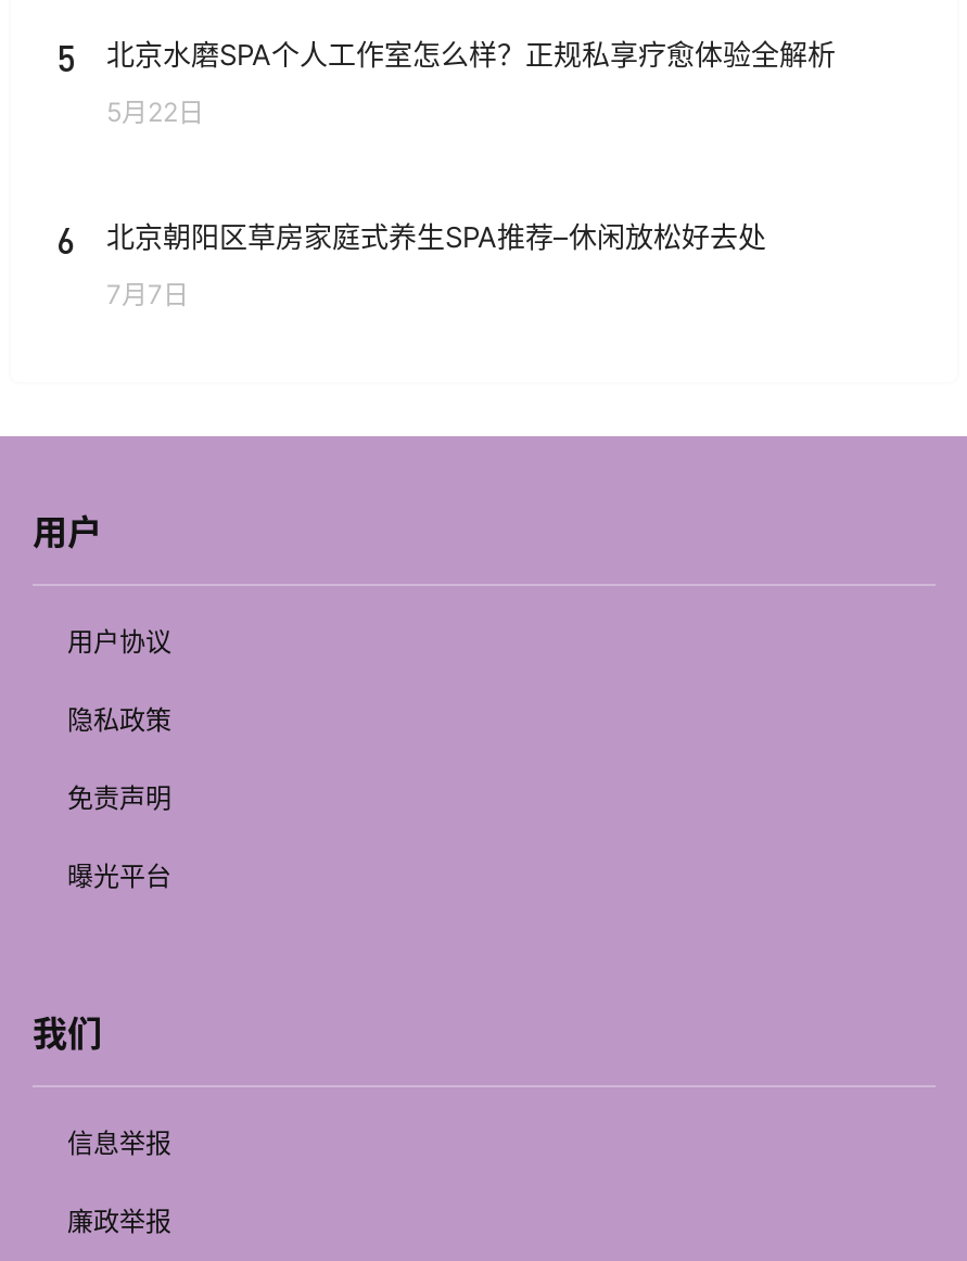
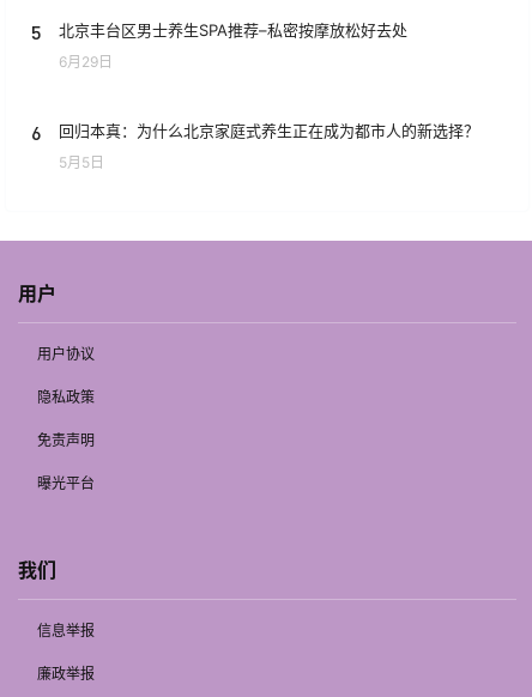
- 北京水磨SPA个人工作室怎么样？正规私享疗愈体验全解析
+ 北京丰台区男士养生SPA推荐–私密按摩放松好去处

- 5月22日
+ 6月29日

- 北京朝阳区草房家庭式养生SPA推荐–休闲放松好去处
+ 回归本真：为什么北京家庭式养生正在成为都市人的新选择？

- 7月7日
+ 5月5日
